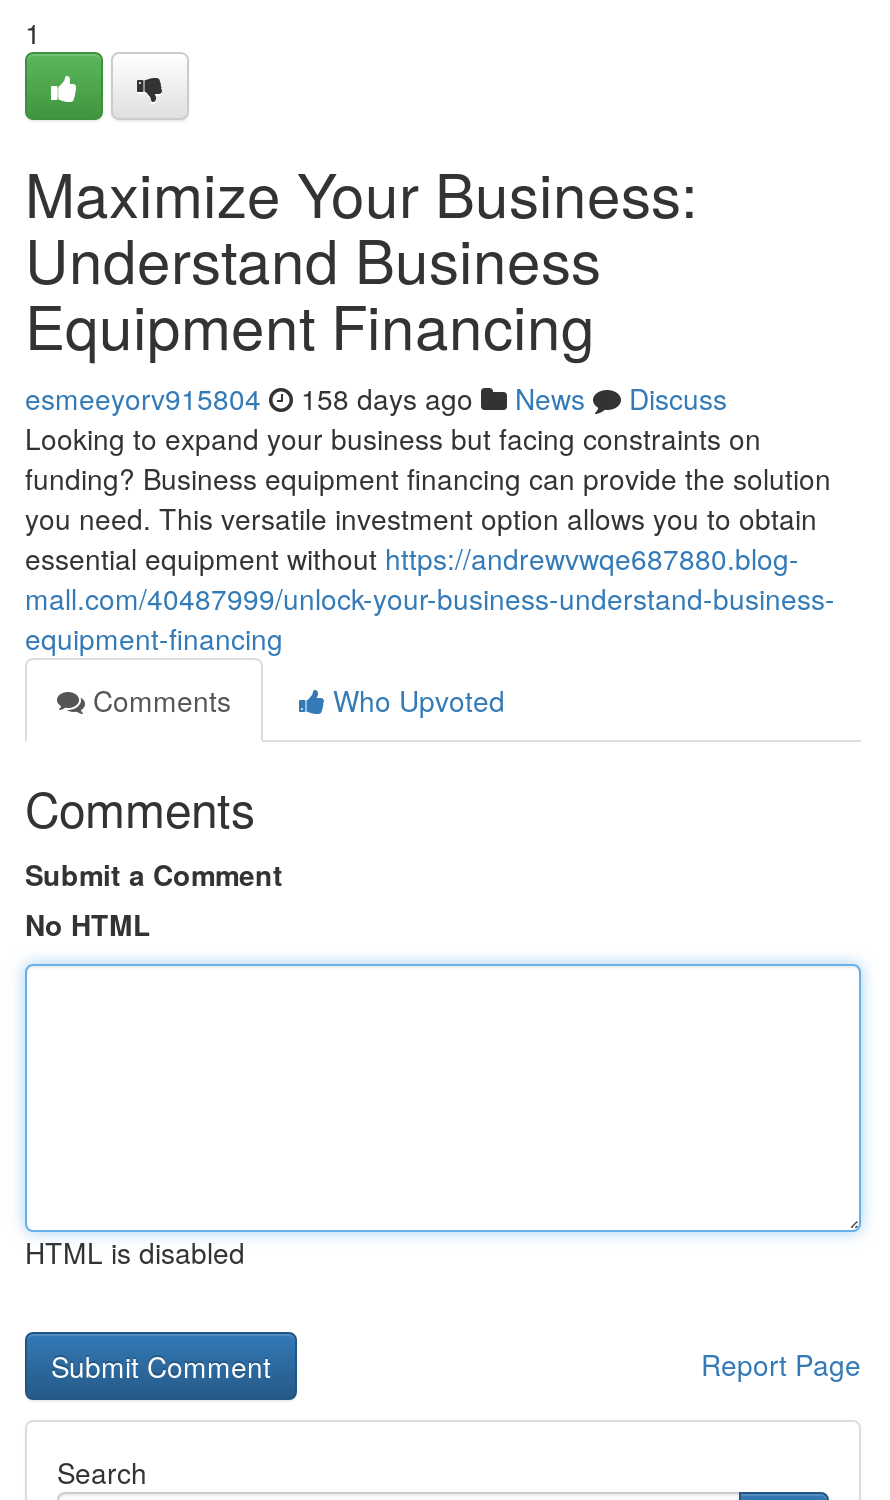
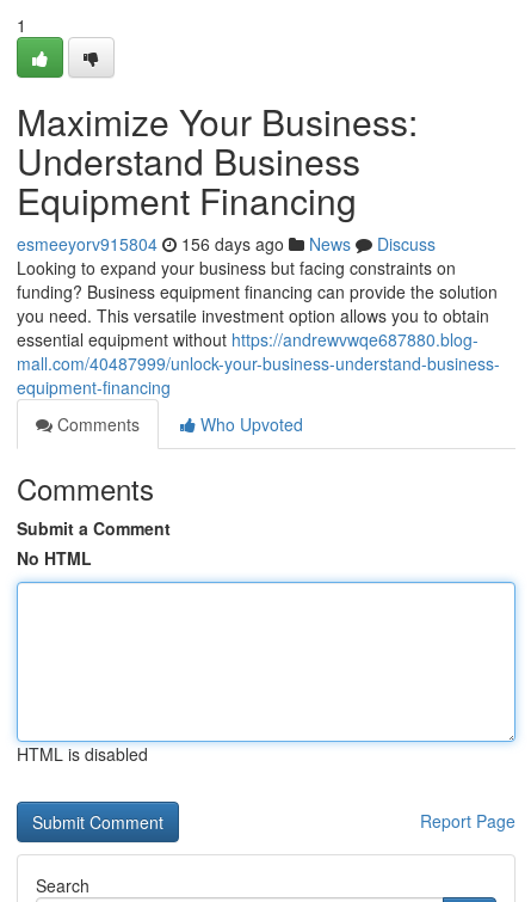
- esmeeyorv915804 158 days ago News Discuss
+ esmeeyorv915804 156 days ago News Discuss
